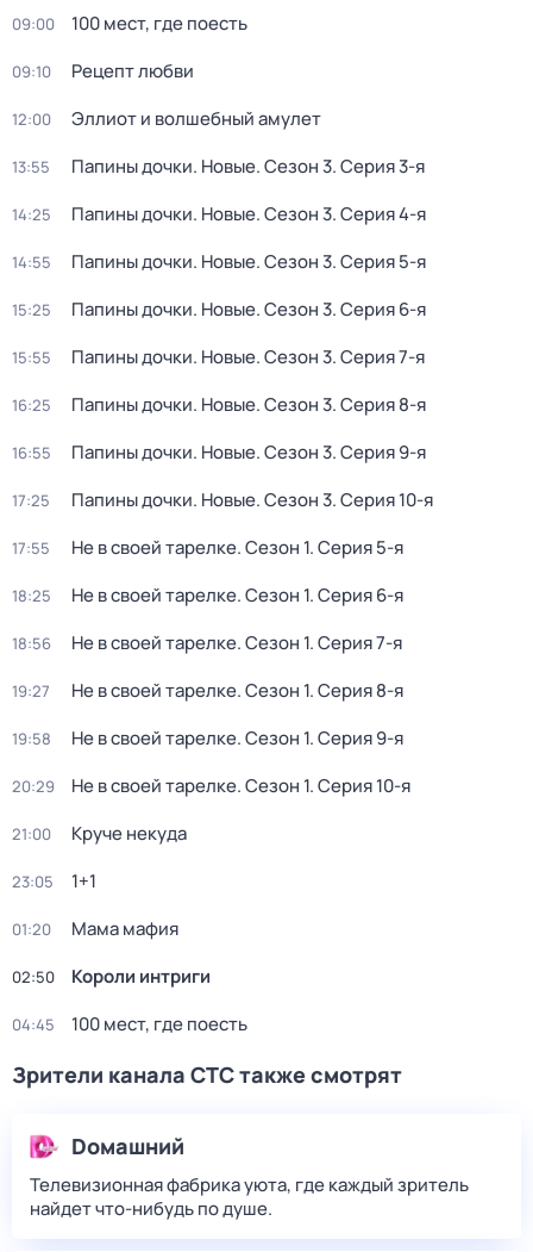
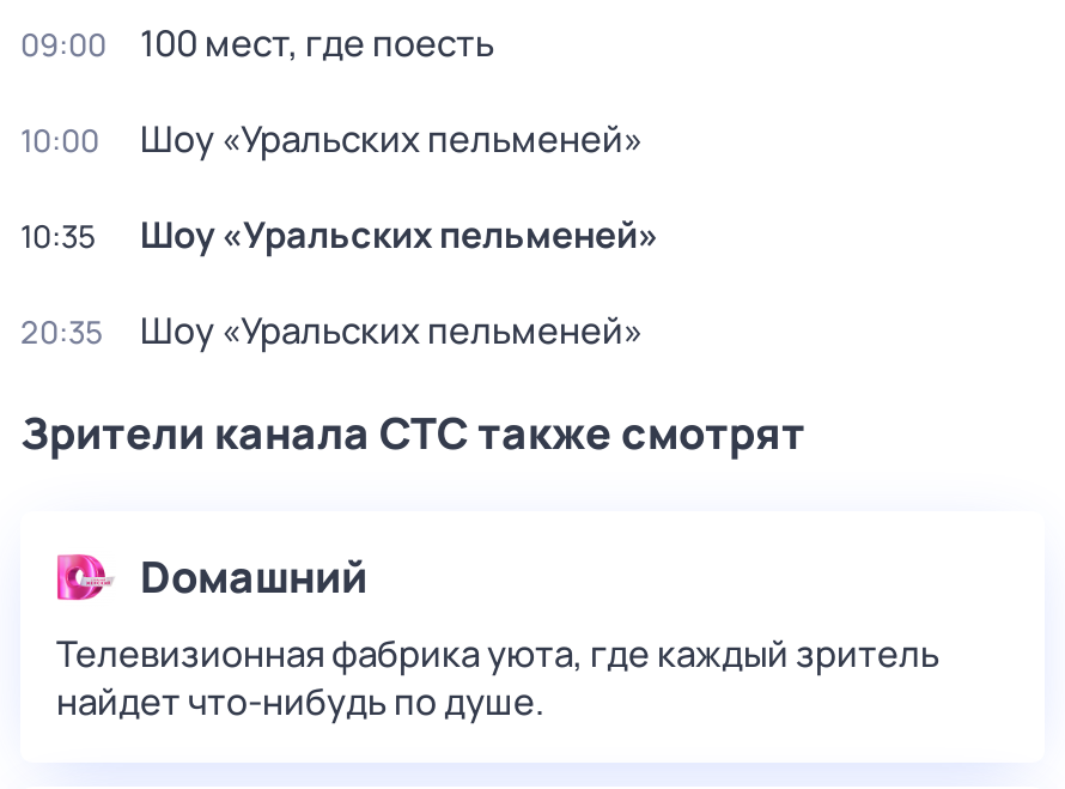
- 09:10
- Рецепт любви
- 12:00
- Эллиот и волшебный амулет
- 13:55
- Папины дочки. Новые. Сезон 3. Серия 3-я
- 14:25
- Папины дочки. Новые. Сезон 3. Серия 4-я
- 14:55
- Папины дочки. Новые. Сезон 3. Серия 5-я
- 15:25
- Папины дочки. Новые. Сезон 3. Серия 6-я
- 15:55
- Папины дочки. Новые. Сезон 3. Серия 7-я
- 16:25
- Папины дочки. Новые. Сезон 3. Серия 8-я
- 16:55
- Папины дочки. Новые. Сезон 3. Серия 9-я
- 17:25
- Папины дочки. Новые. Сезон 3. Серия 10-я
- 17:55
- Не в своей тарелке. Сезон 1. Серия 5-я
- 18:25
- Не в своей тарелке. Сезон 1. Серия 6-я
- 18:56
- Не в своей тарелке. Сезон 1. Серия 7-я
- 19:27
- Не в своей тарелке. Сезон 1. Серия 8-я
- 19:58
- Не в своей тарелке. Сезон 1. Серия 9-я
- 20:29
- Не в своей тарелке. Сезон 1. Серия 10-я
- 21:00
- Круче некуда
- 23:05
- 1+1
- 01:20
- Мама мафия
- 02:50
- Короли интриги
- 04:45
- 100 мест, где поесть
+ 10:00
+ Шоу «Уральских пельменей»
+ 10:35
+ Шоу «Уральских пельменей»
+ 20:35
+ Шоу «Уральских пельменей»
